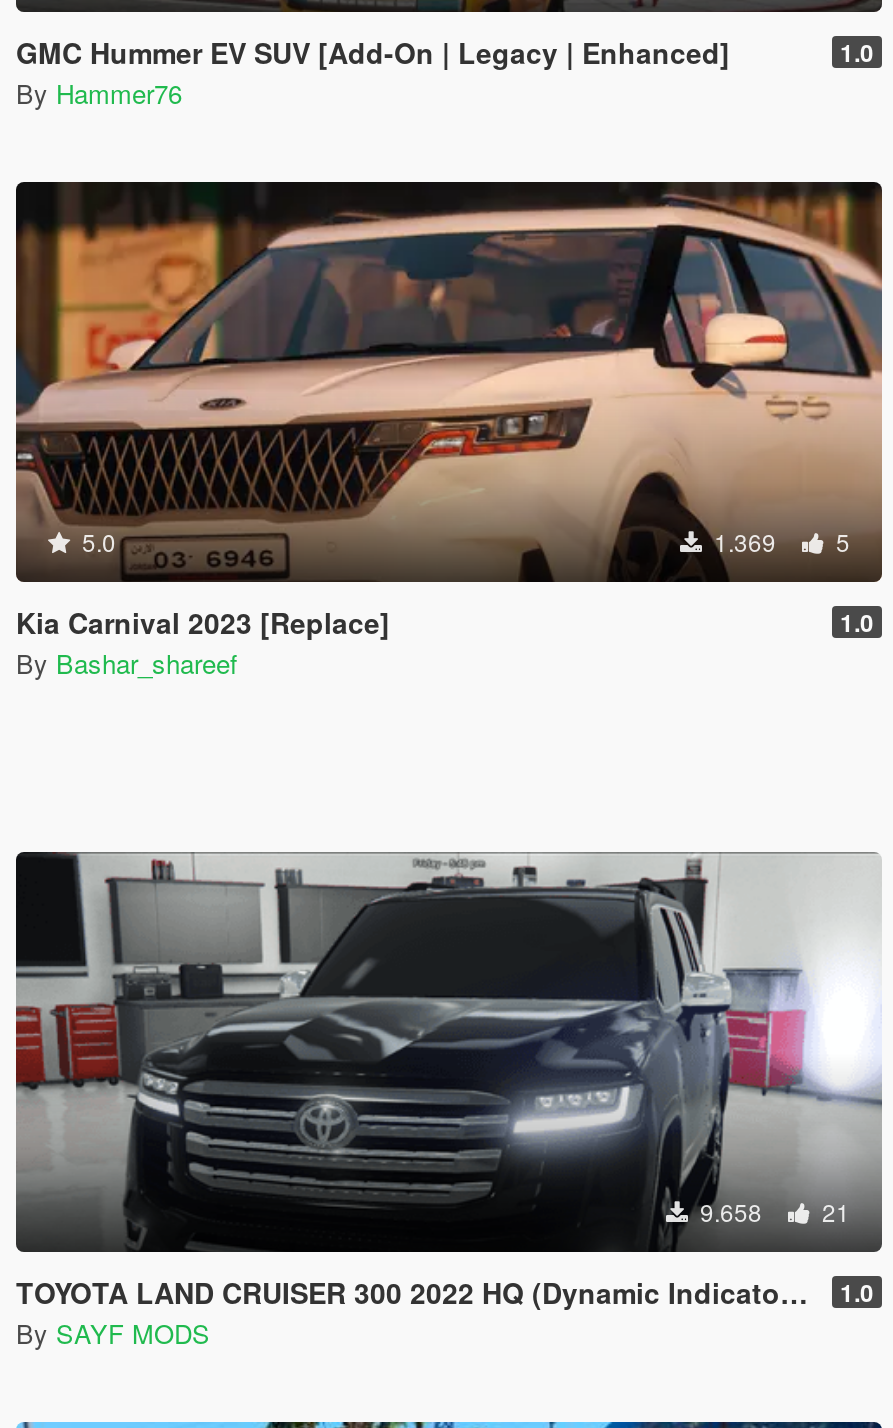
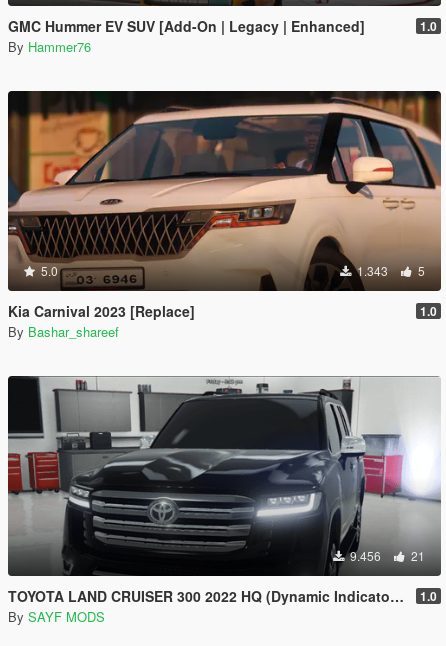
- 1.369 5
+ 1.343 5

- 9.658 21
+ 9.456 21
